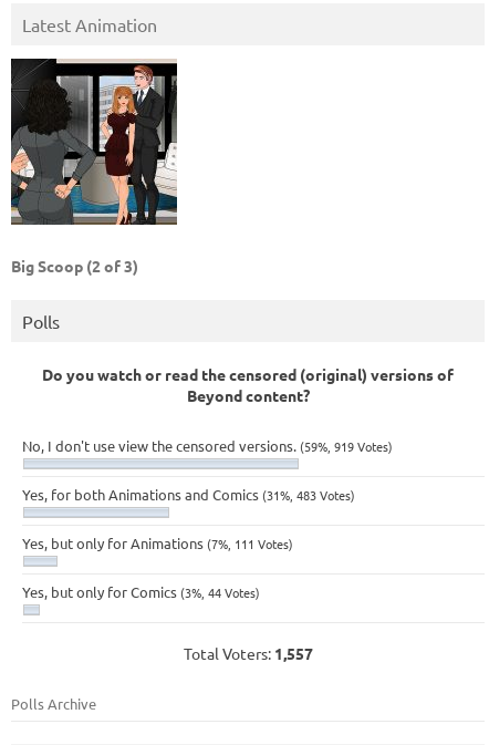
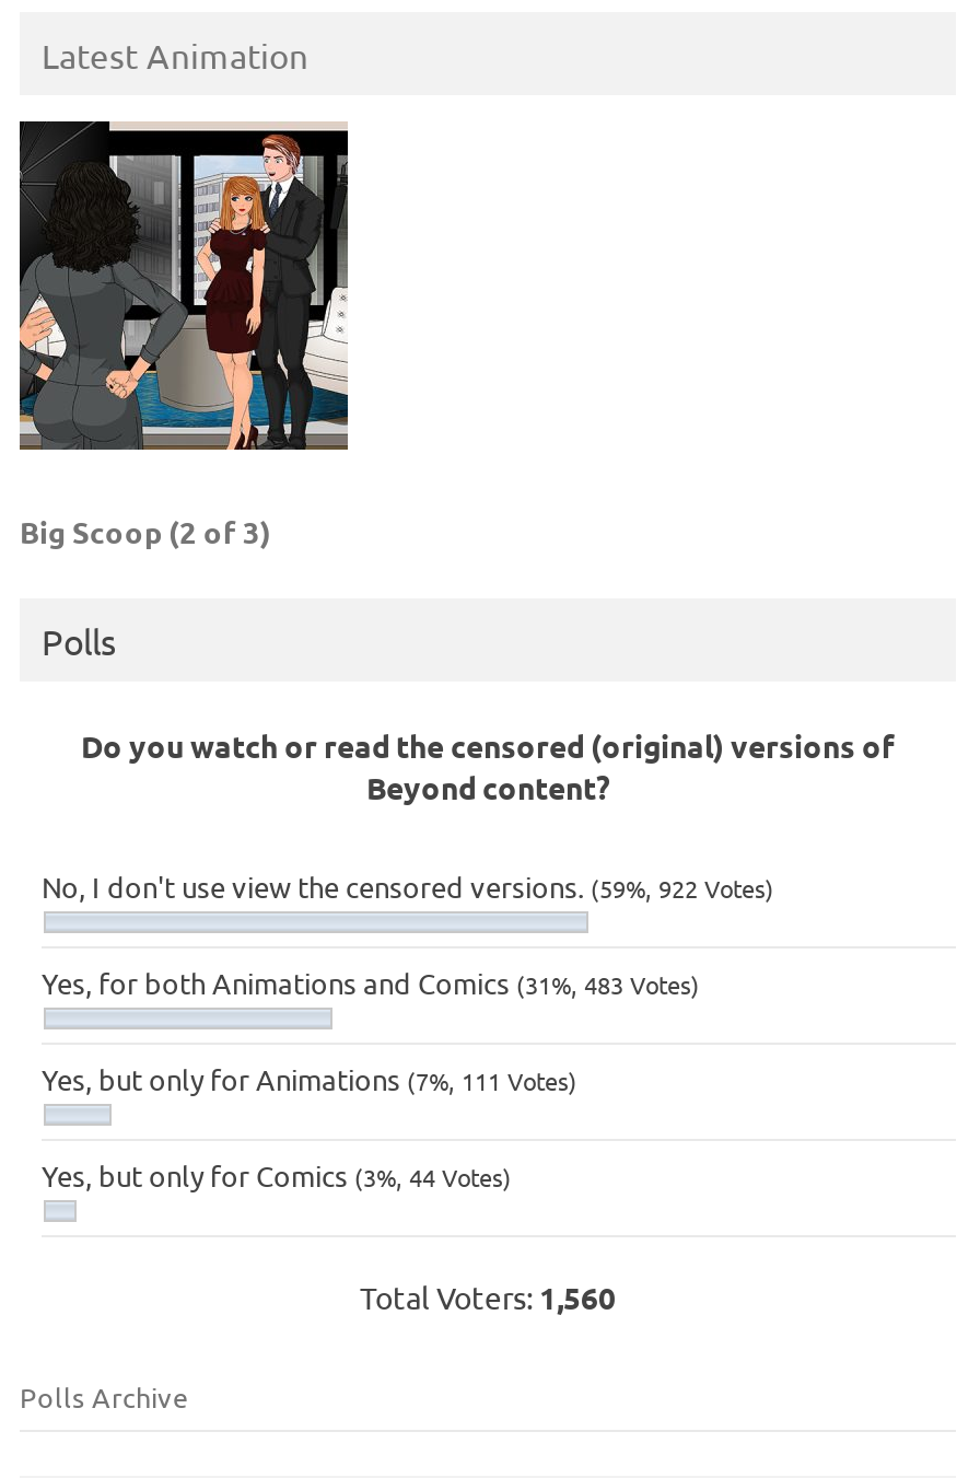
- No, I don't use view the censored versions. (59%, 919 Votes)
+ No, I don't use view the censored versions. (59%, 922 Votes)

- Total Voters: 1,557
+ Total Voters: 1,560
